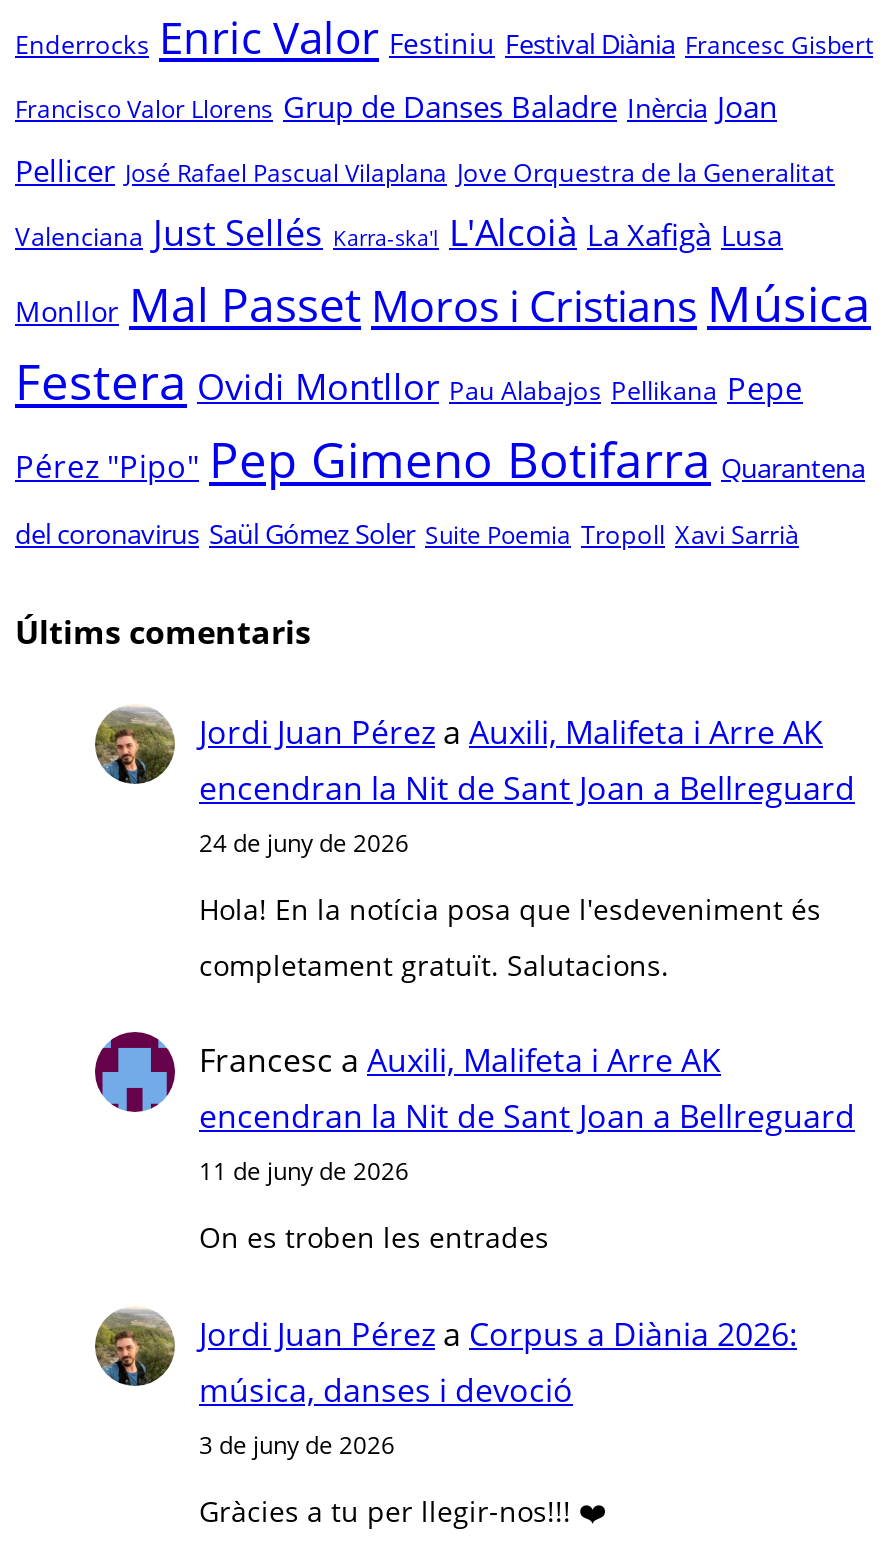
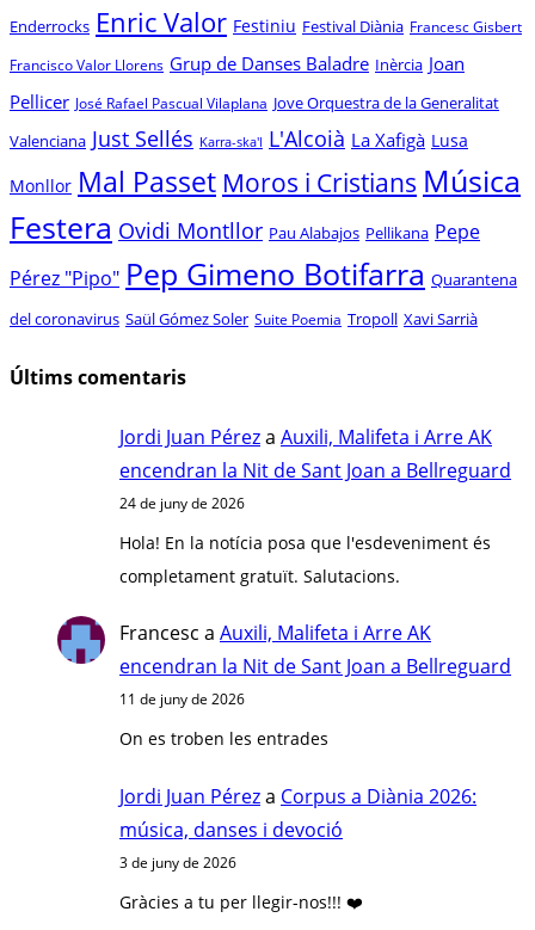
- [image]

- [image]
